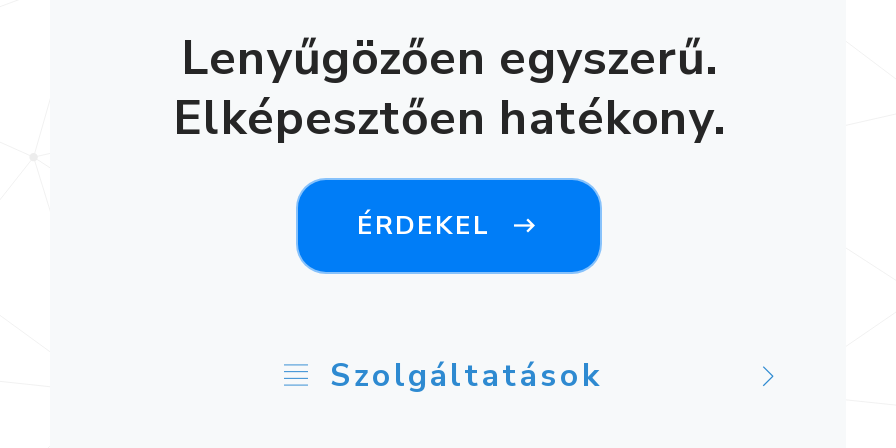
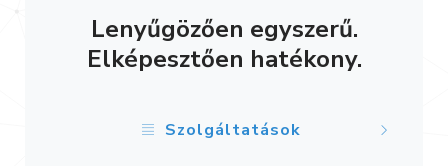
- ÉRDEKEL
